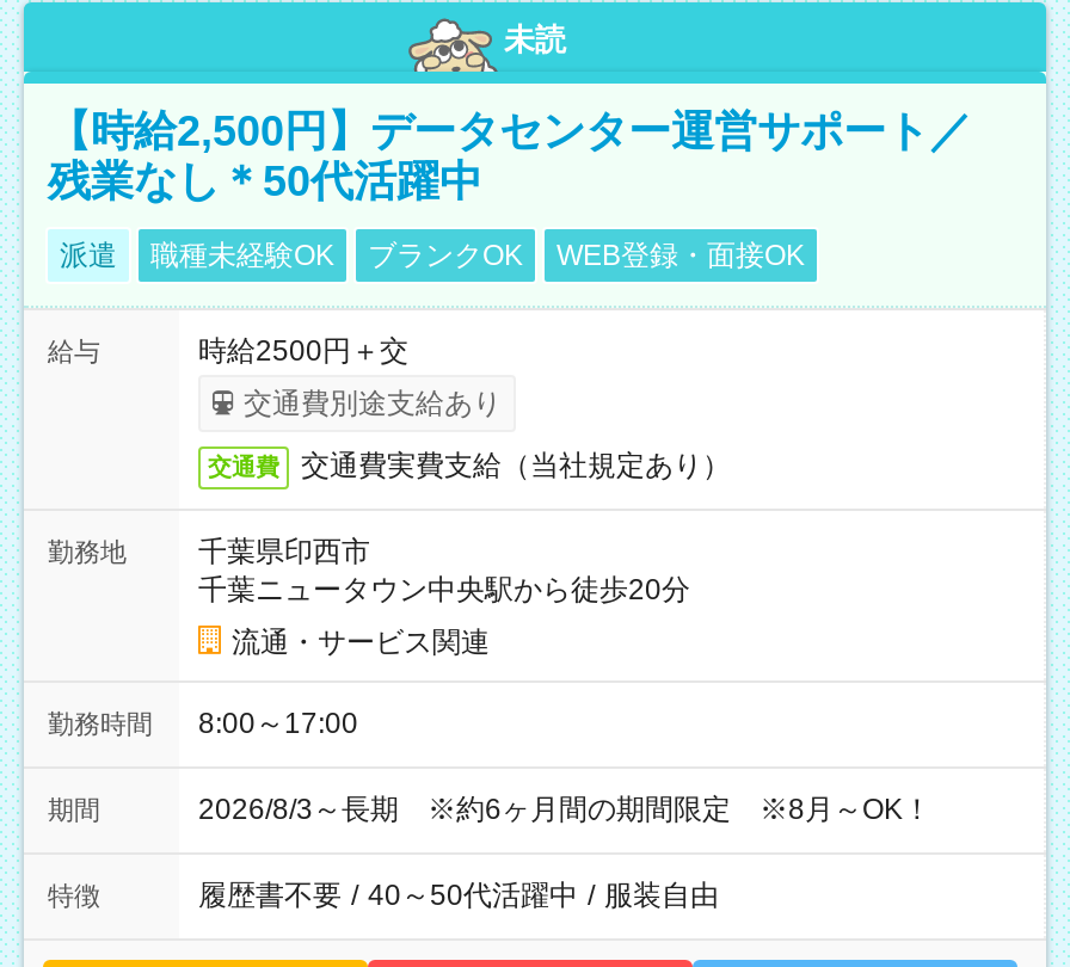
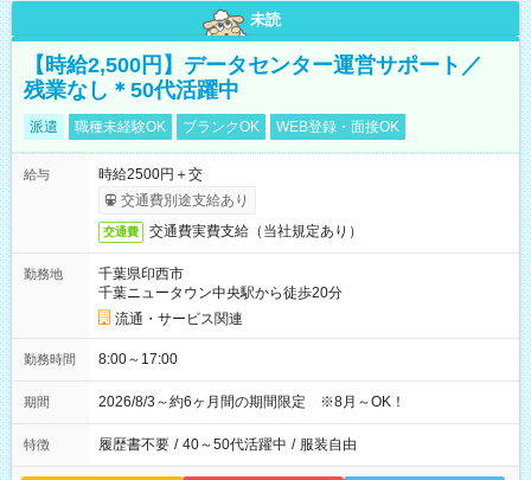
- 2026/8/3～長期 ※約6ヶ月間の期間限定 ※8月～OK！
+ 2026/8/3～約6ヶ月間の期間限定 ※8月～OK！
